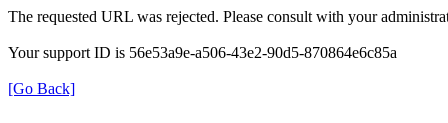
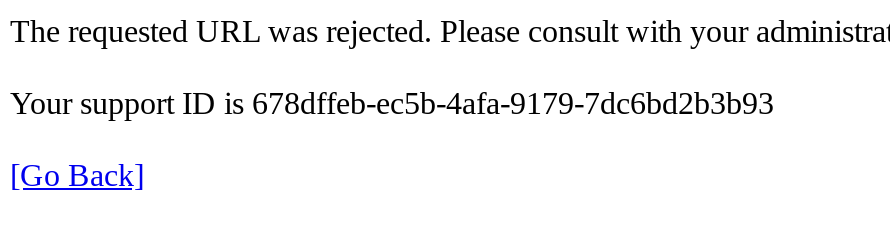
- Your support ID is 56e53a9e-a506-43e2-90d5-870864e6c85a
+ Your support ID is 678dffeb-ec5b-4afa-9179-7dc6bd2b3b93
